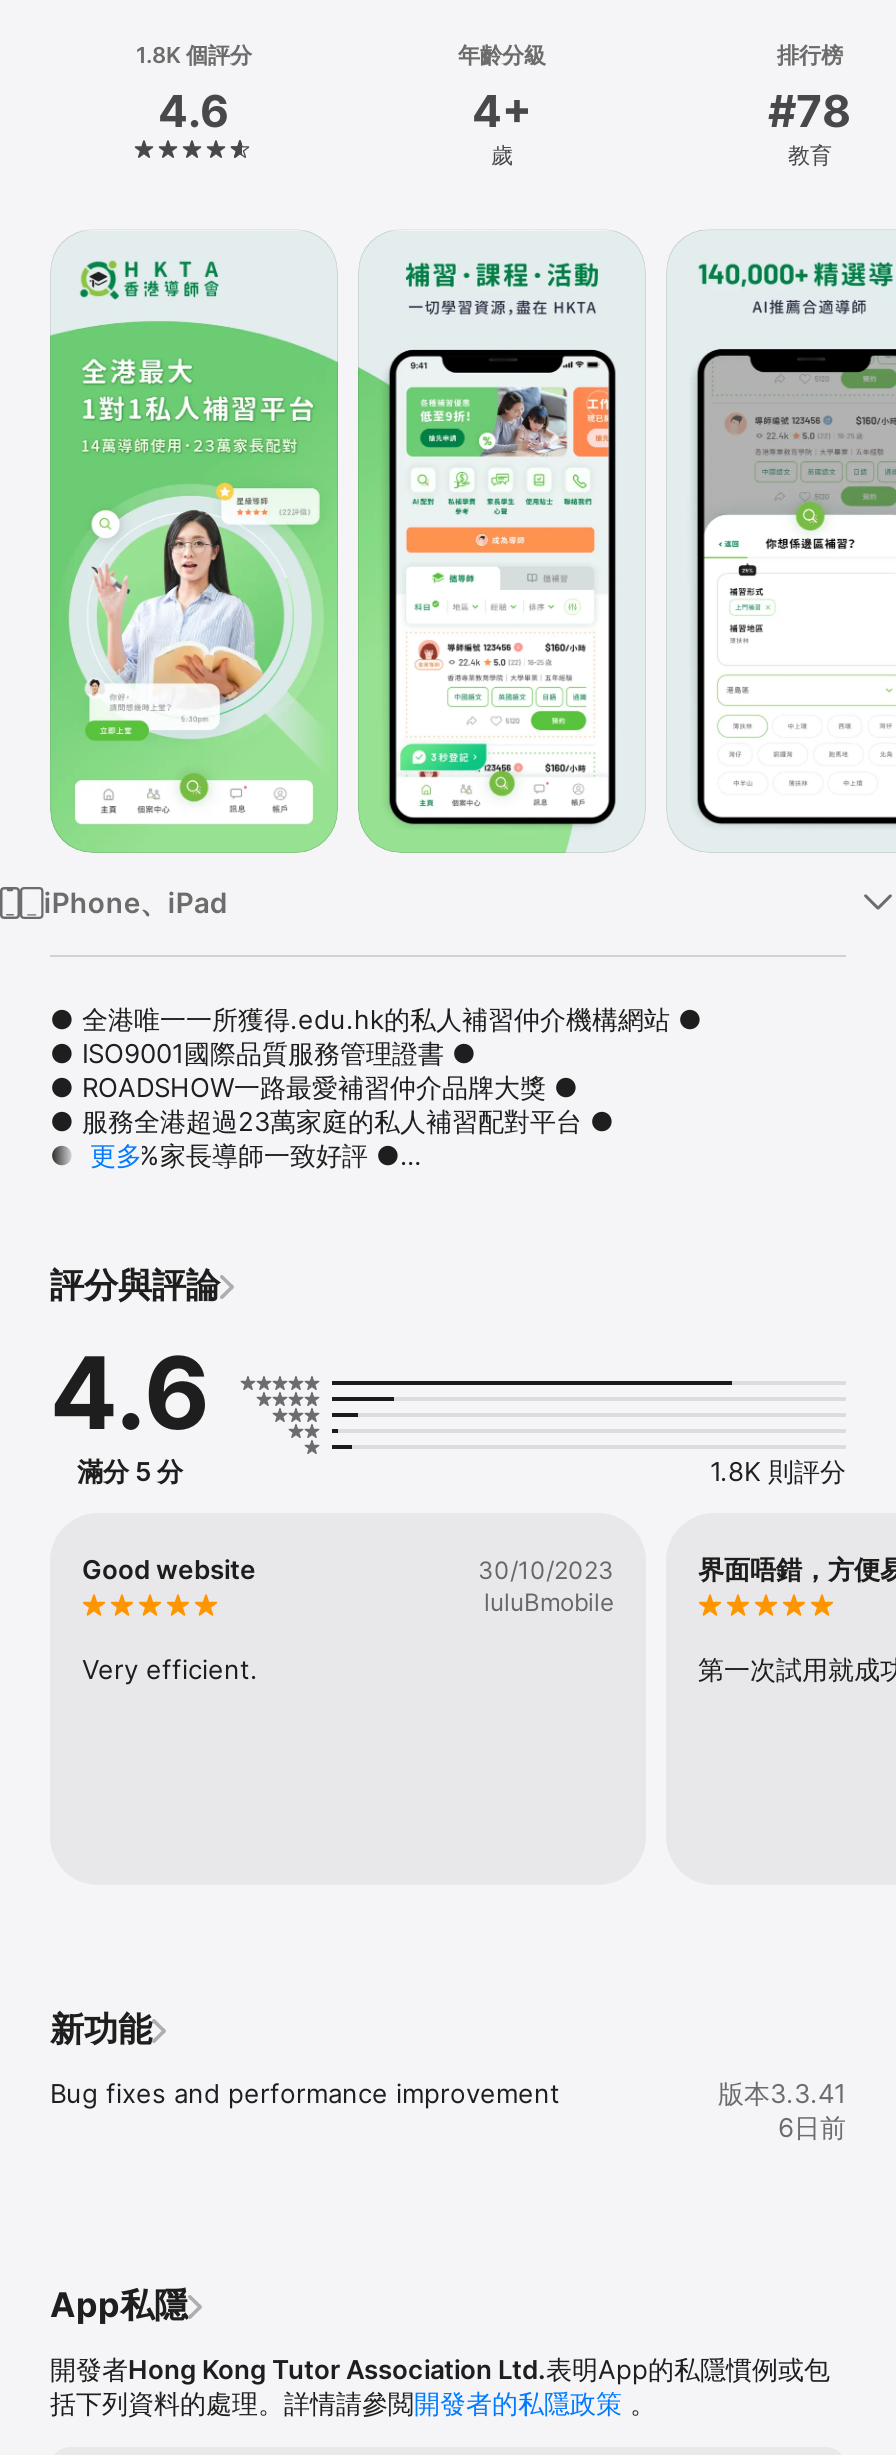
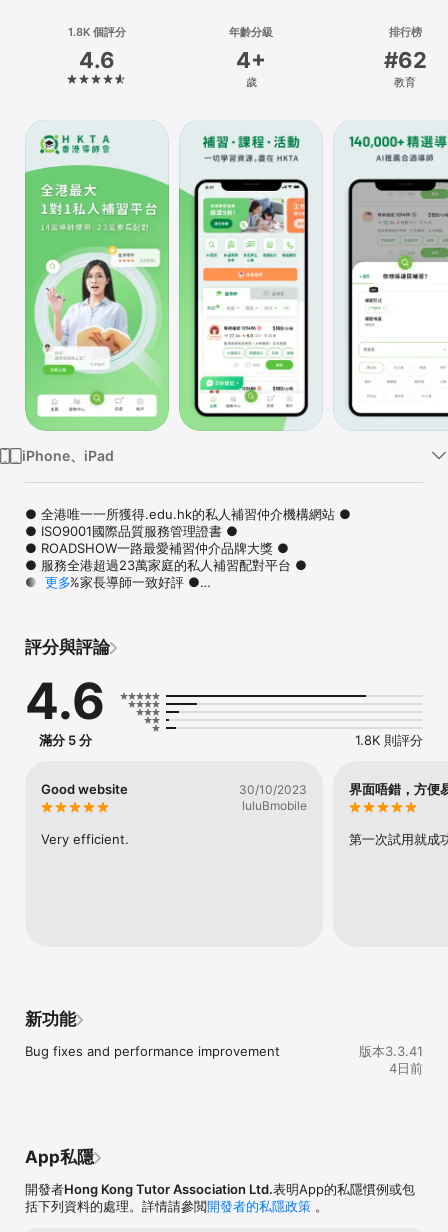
- #78
+ #62

- 6日前
+ 4日前
